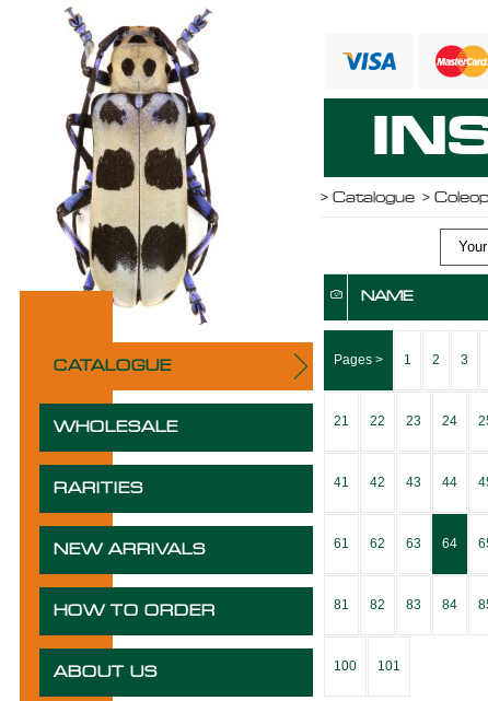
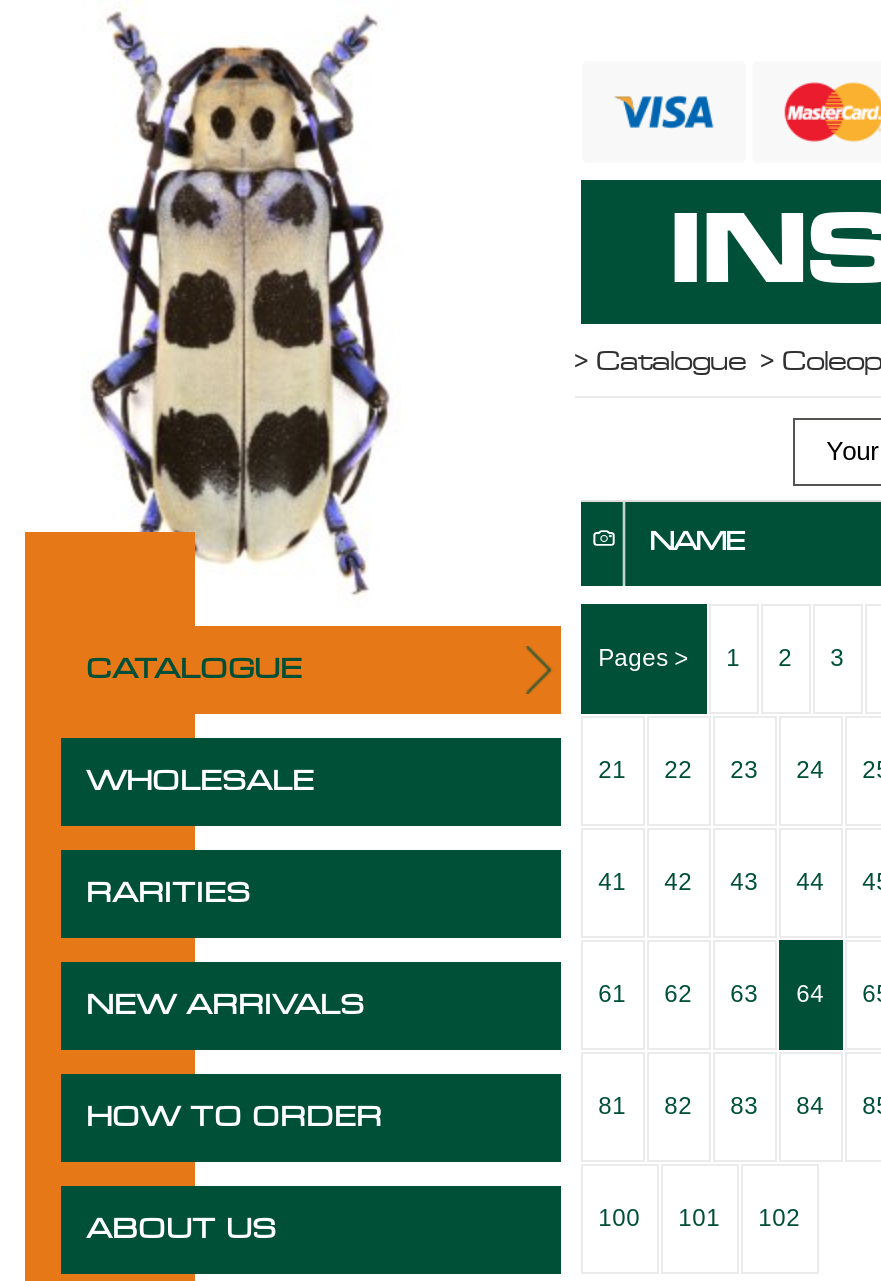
+ 102
